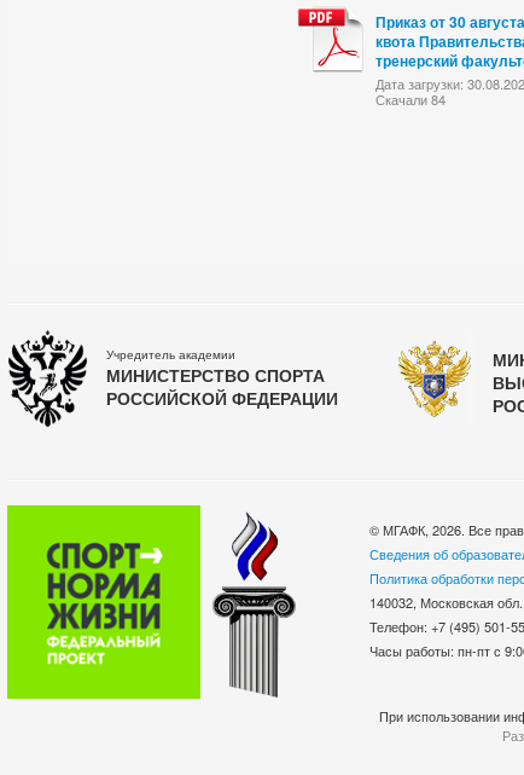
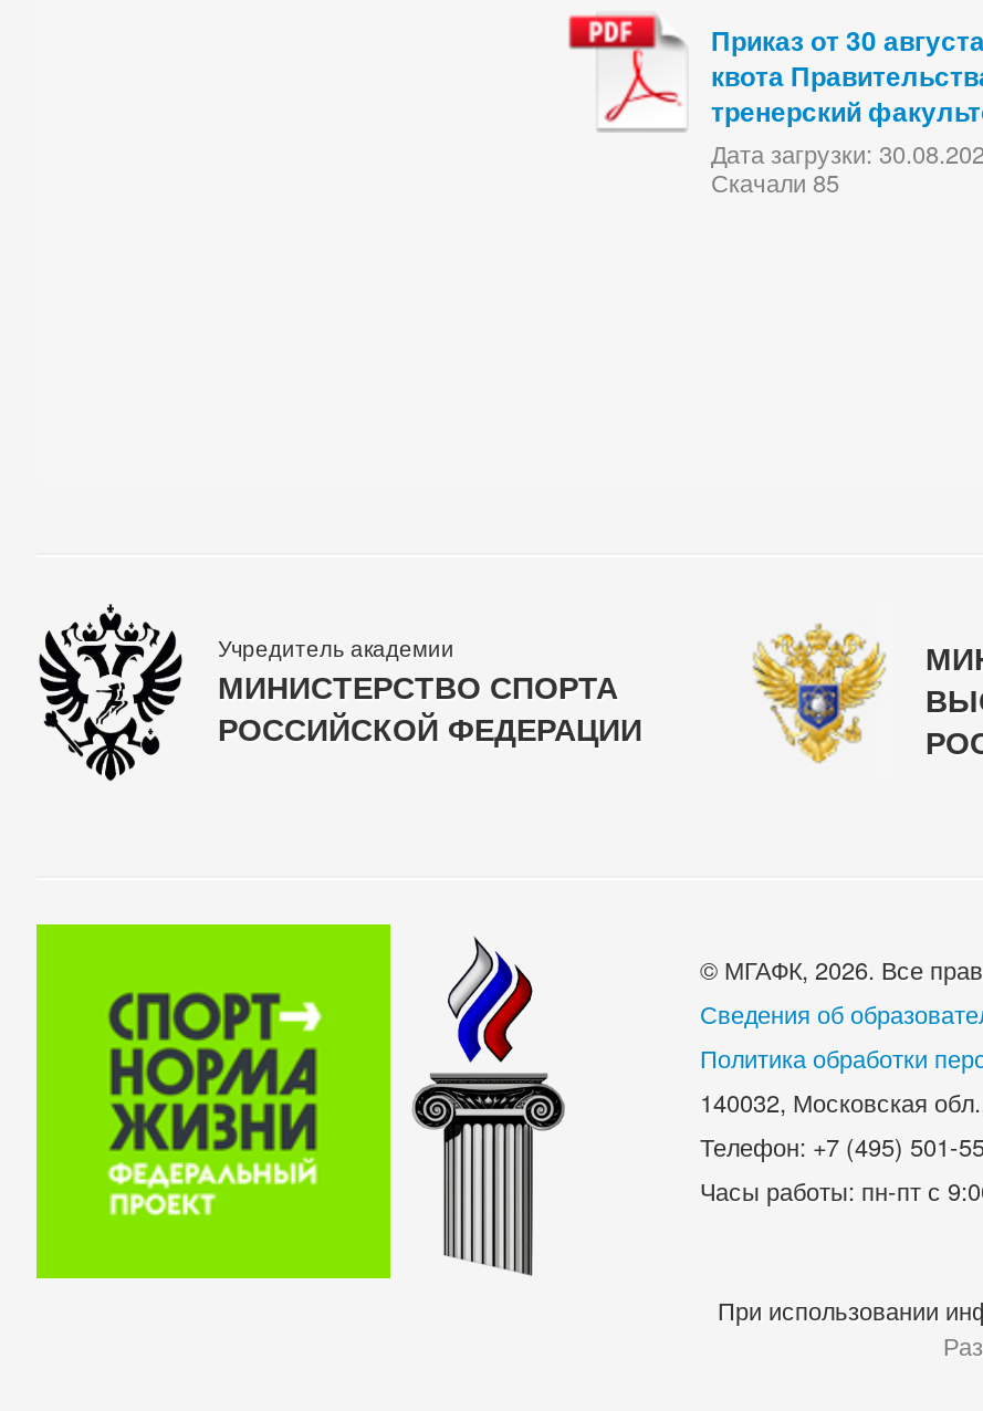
- Скачали 84
+ Скачали 85
